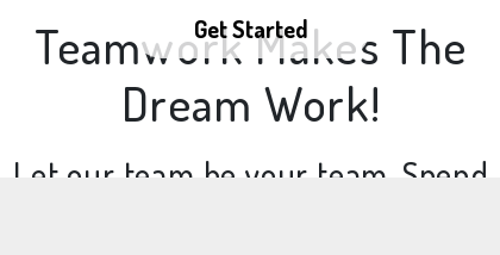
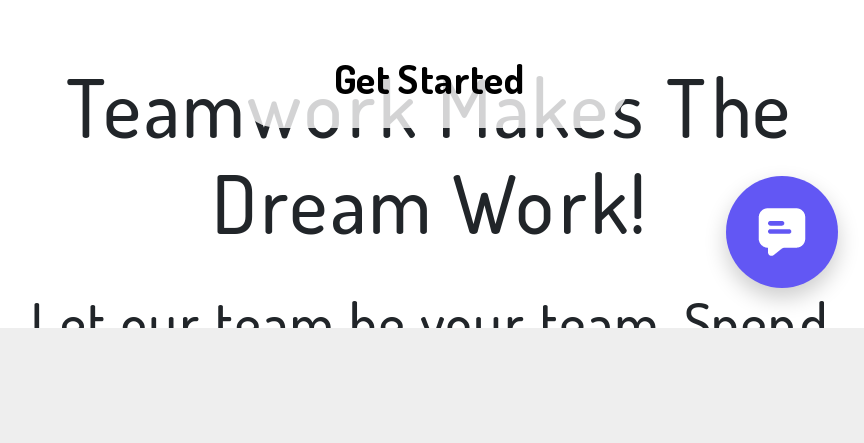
+ [image]
